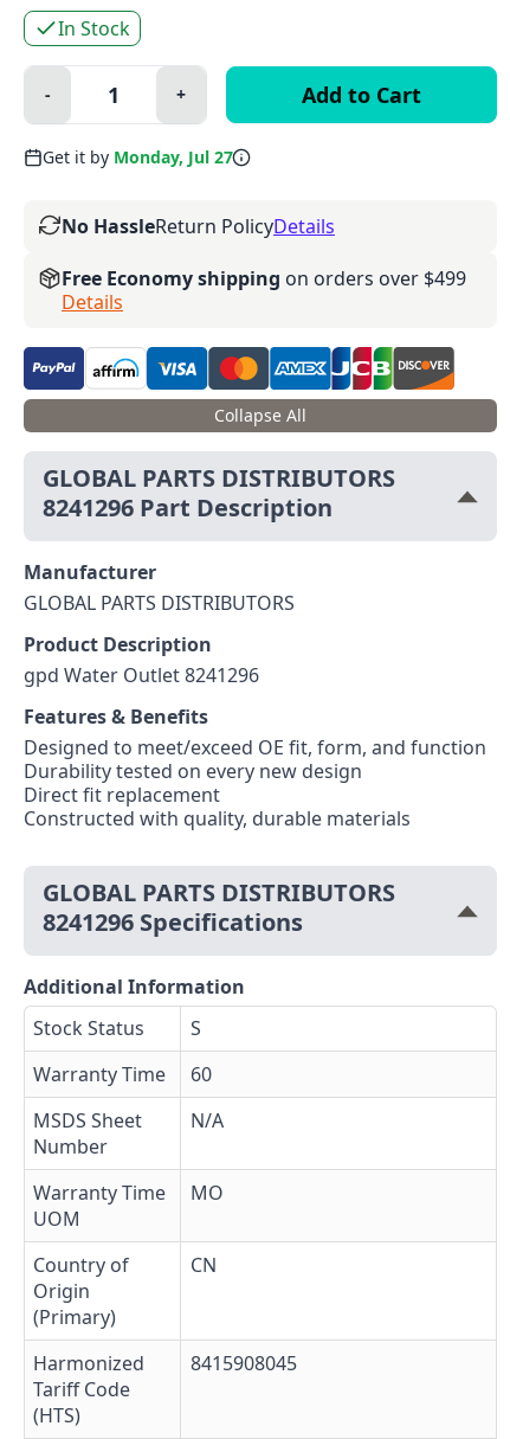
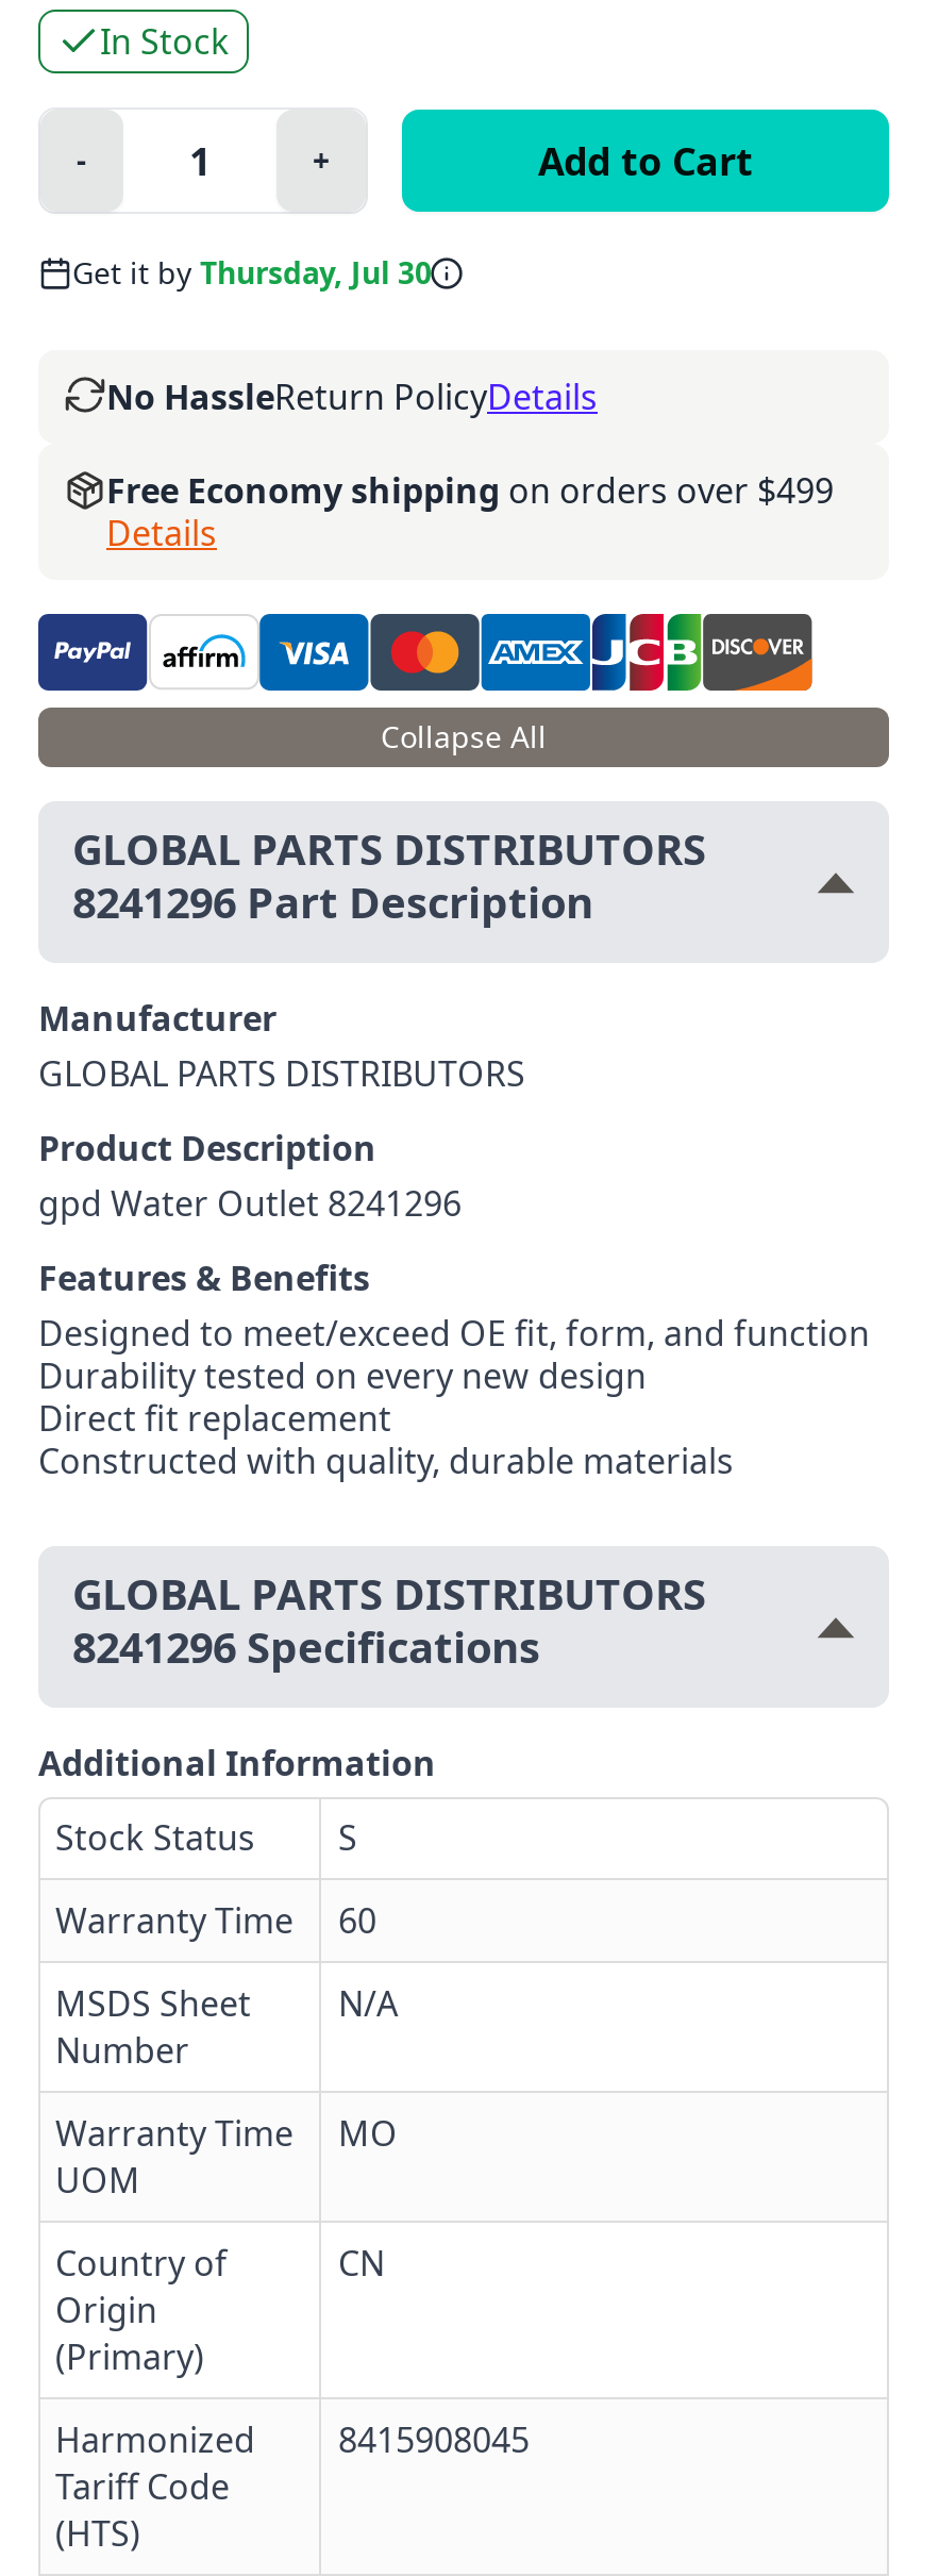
- Get it by Monday, Jul 27
+ Get it by Thursday, Jul 30
